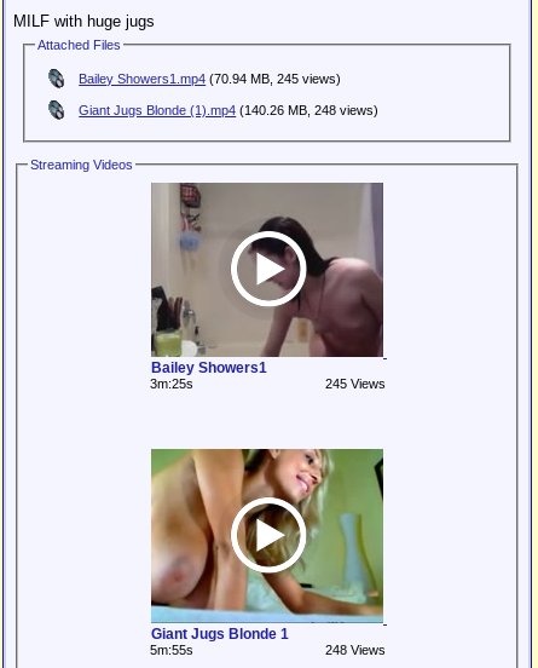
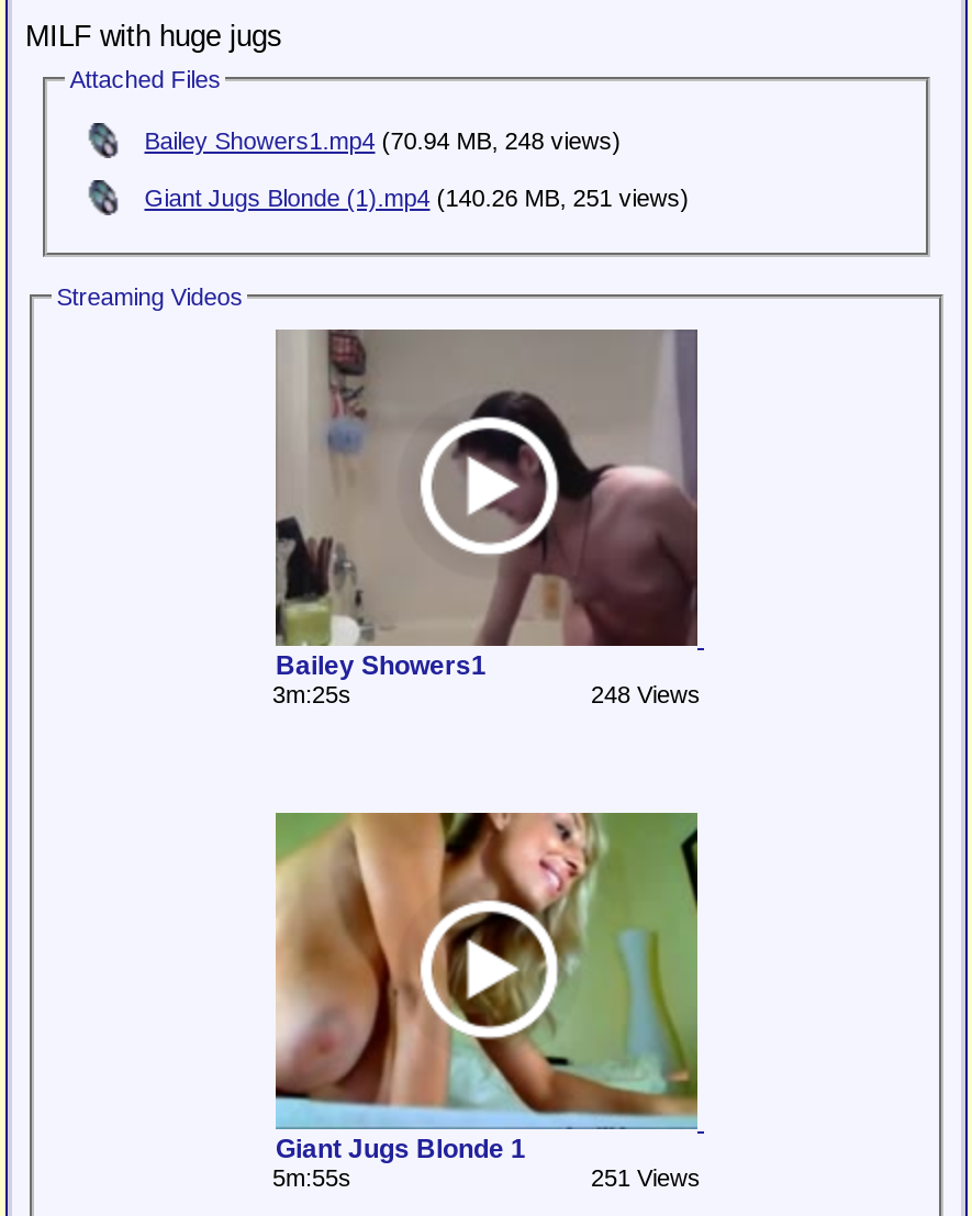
- Bailey Showers1.mp4 (70.94 MB, 245 views)
+ Bailey Showers1.mp4 (70.94 MB, 248 views)

- Giant Jugs Blonde (1).mp4 (140.26 MB, 248 views)
+ Giant Jugs Blonde (1).mp4 (140.26 MB, 251 views)

- 245 Views
+ 248 Views

- 248 Views
+ 251 Views
